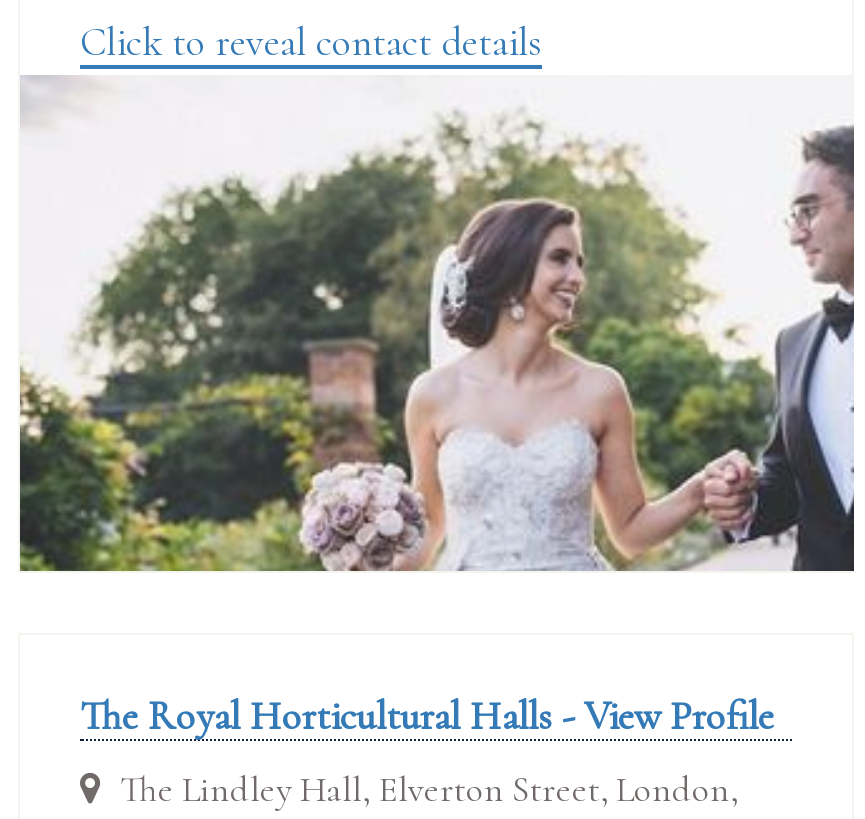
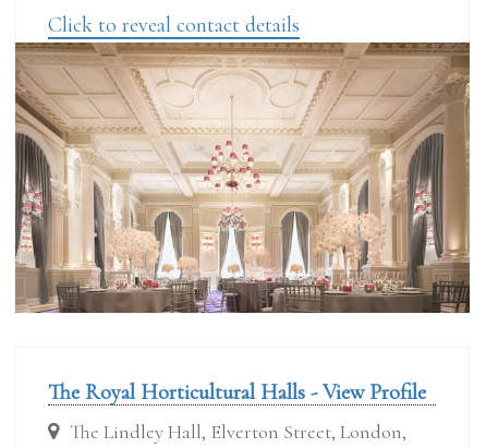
- [image]
+ [image]
